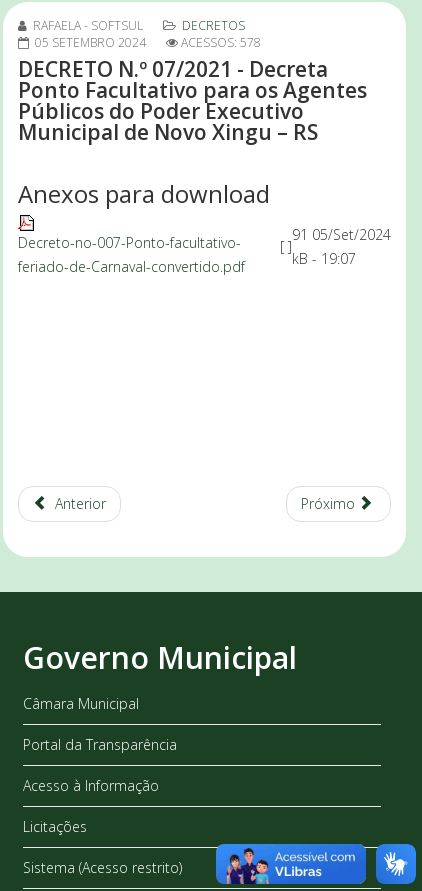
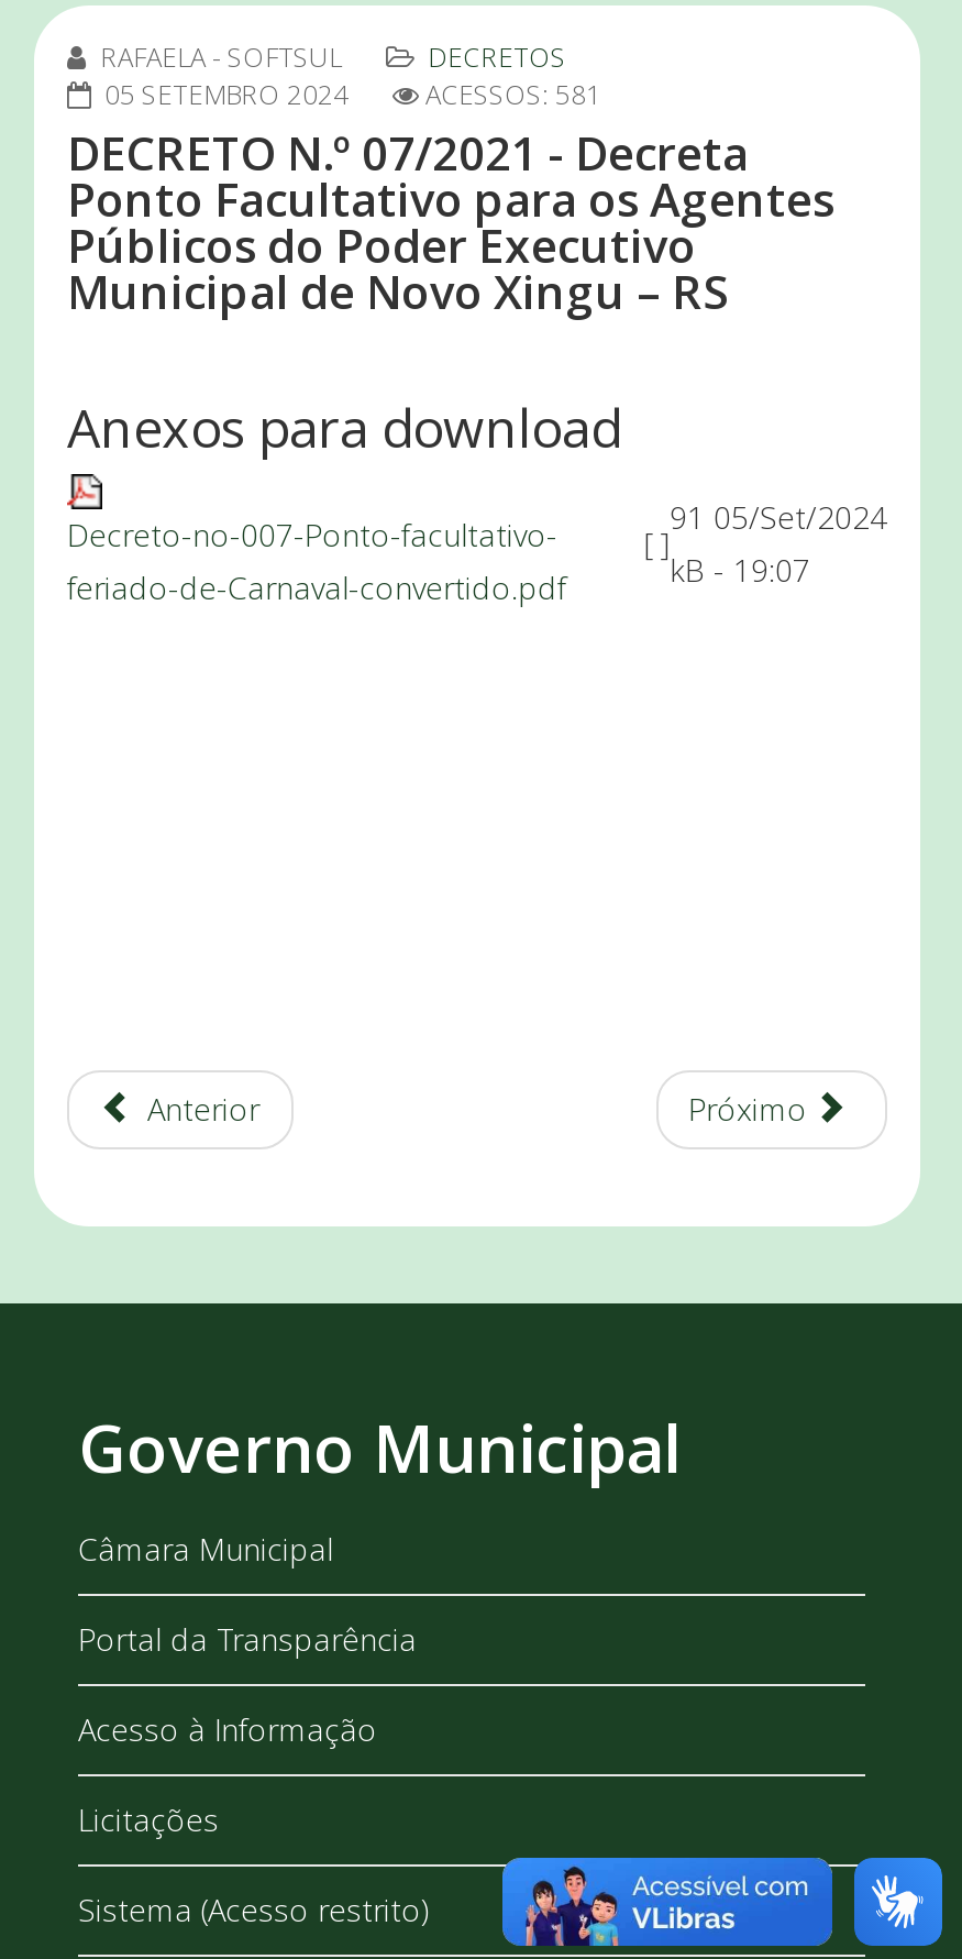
- ACESSOS: 578
+ ACESSOS: 581
